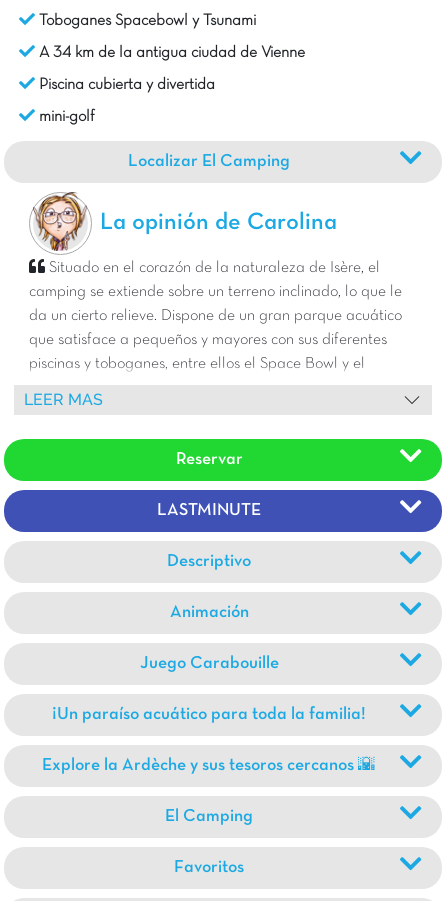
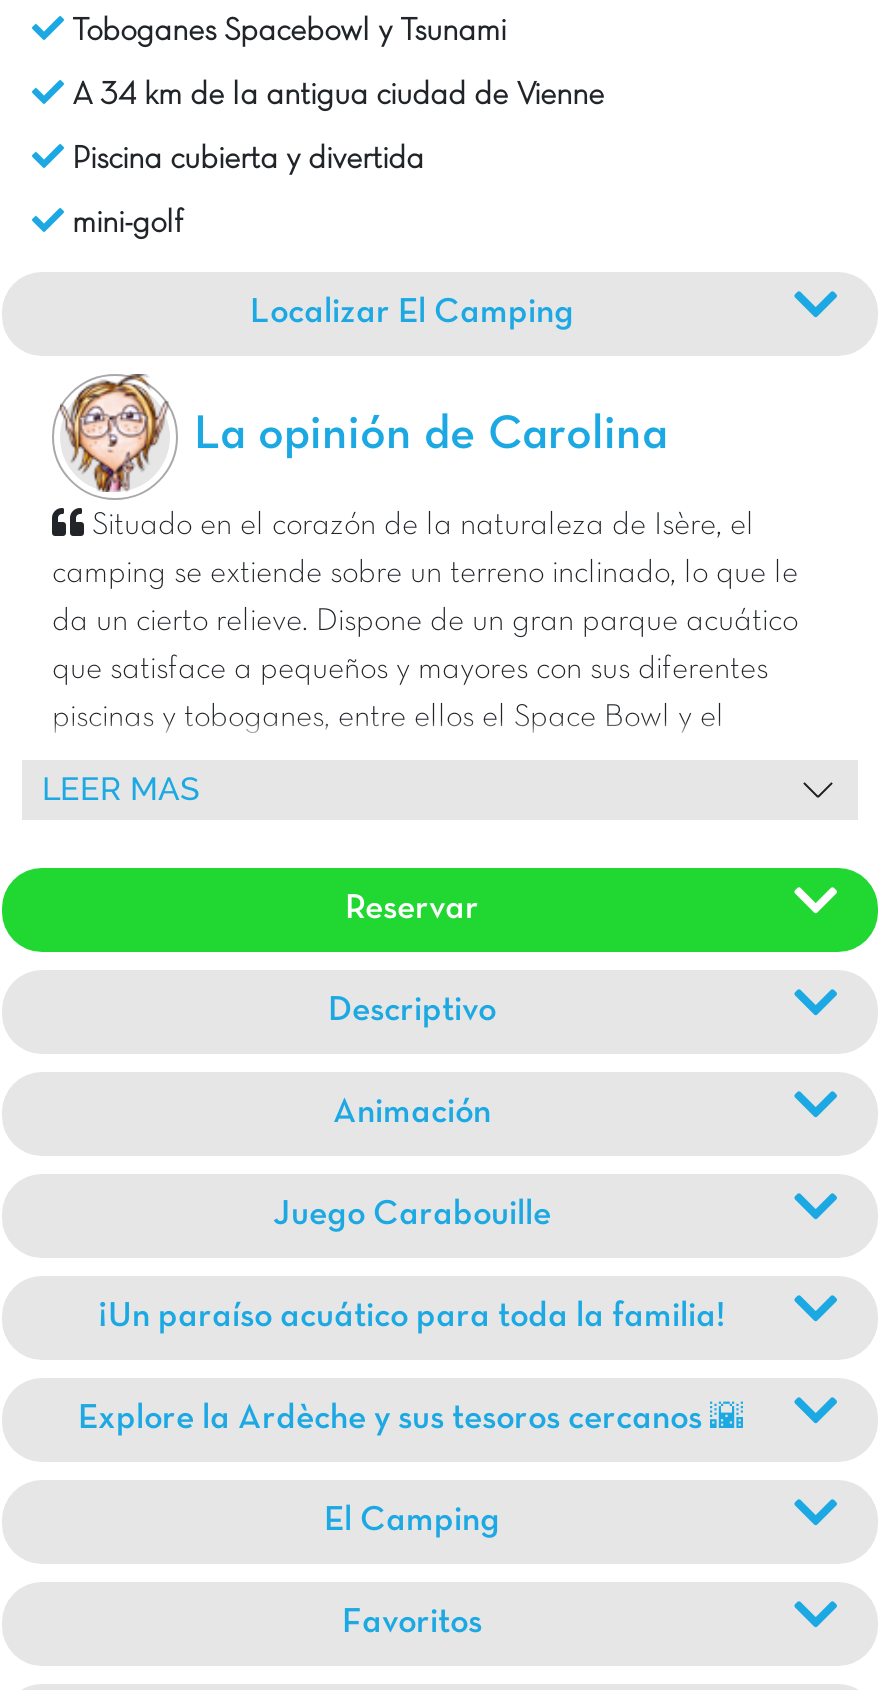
- LASTMINUTE
